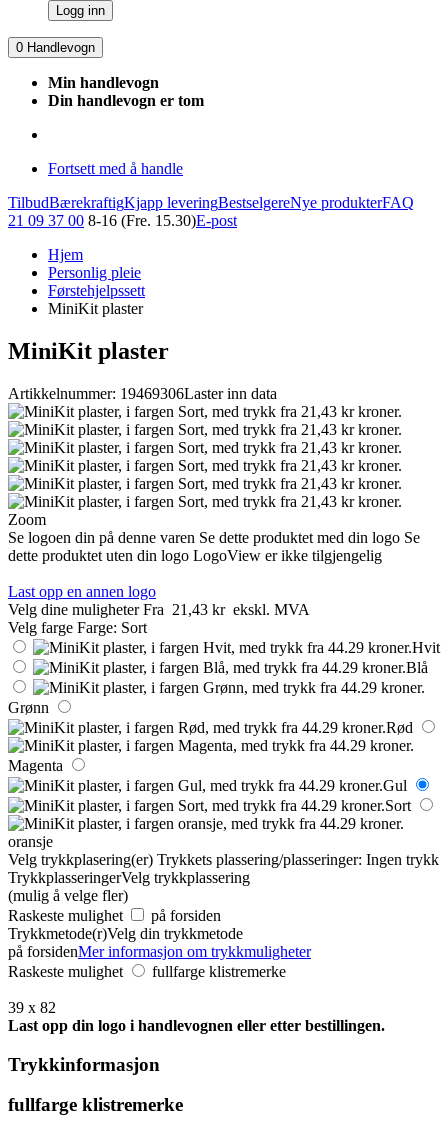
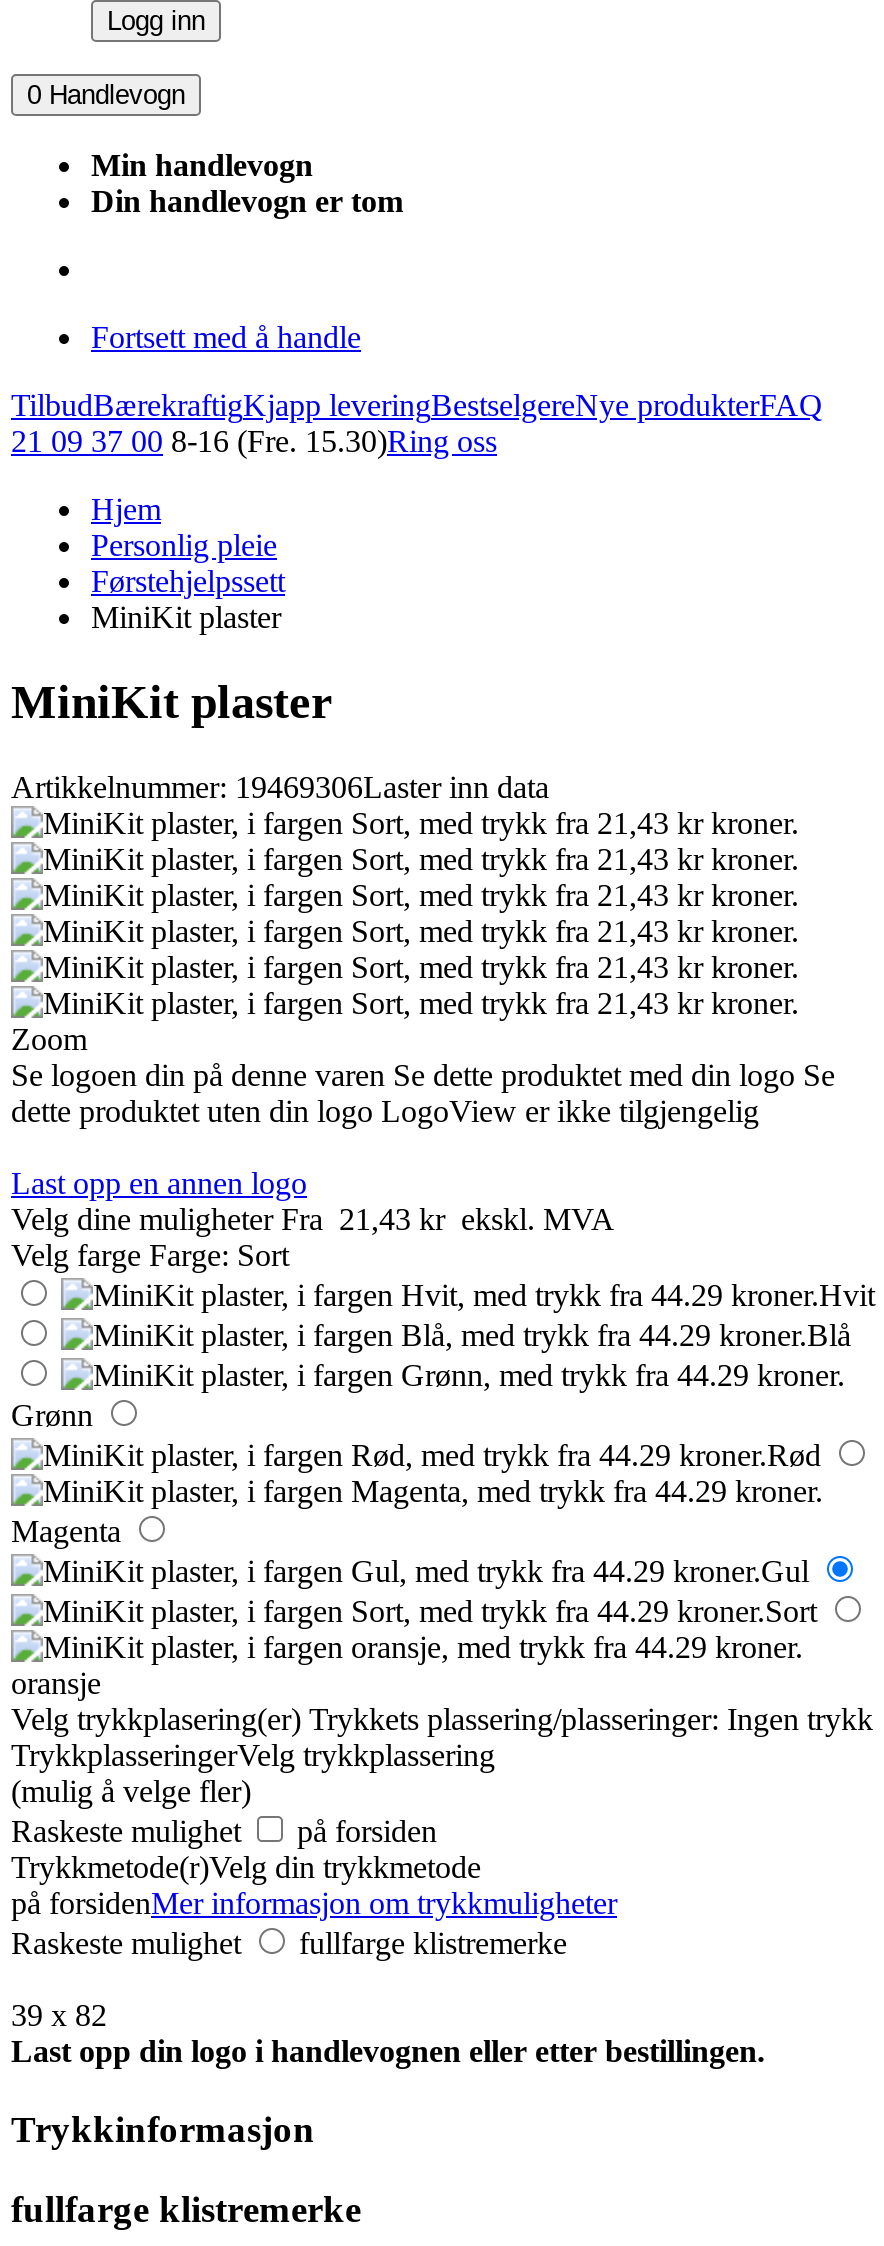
- 21 09 37 00 8-16 (Fre. 15.30)E-post
+ 21 09 37 00 8-16 (Fre. 15.30)Ring oss
